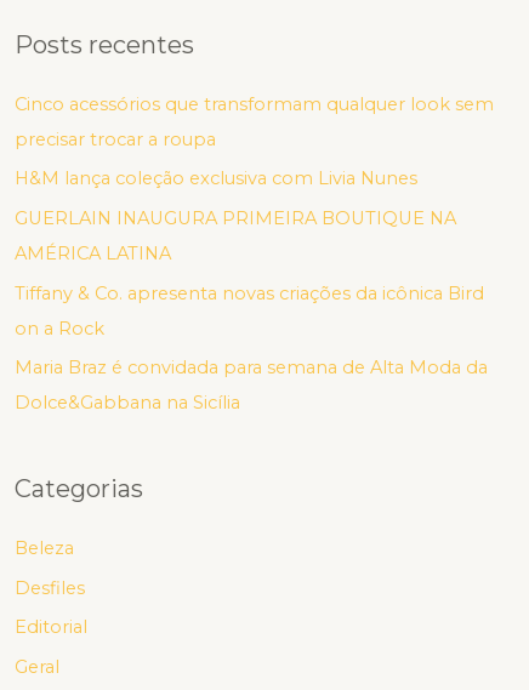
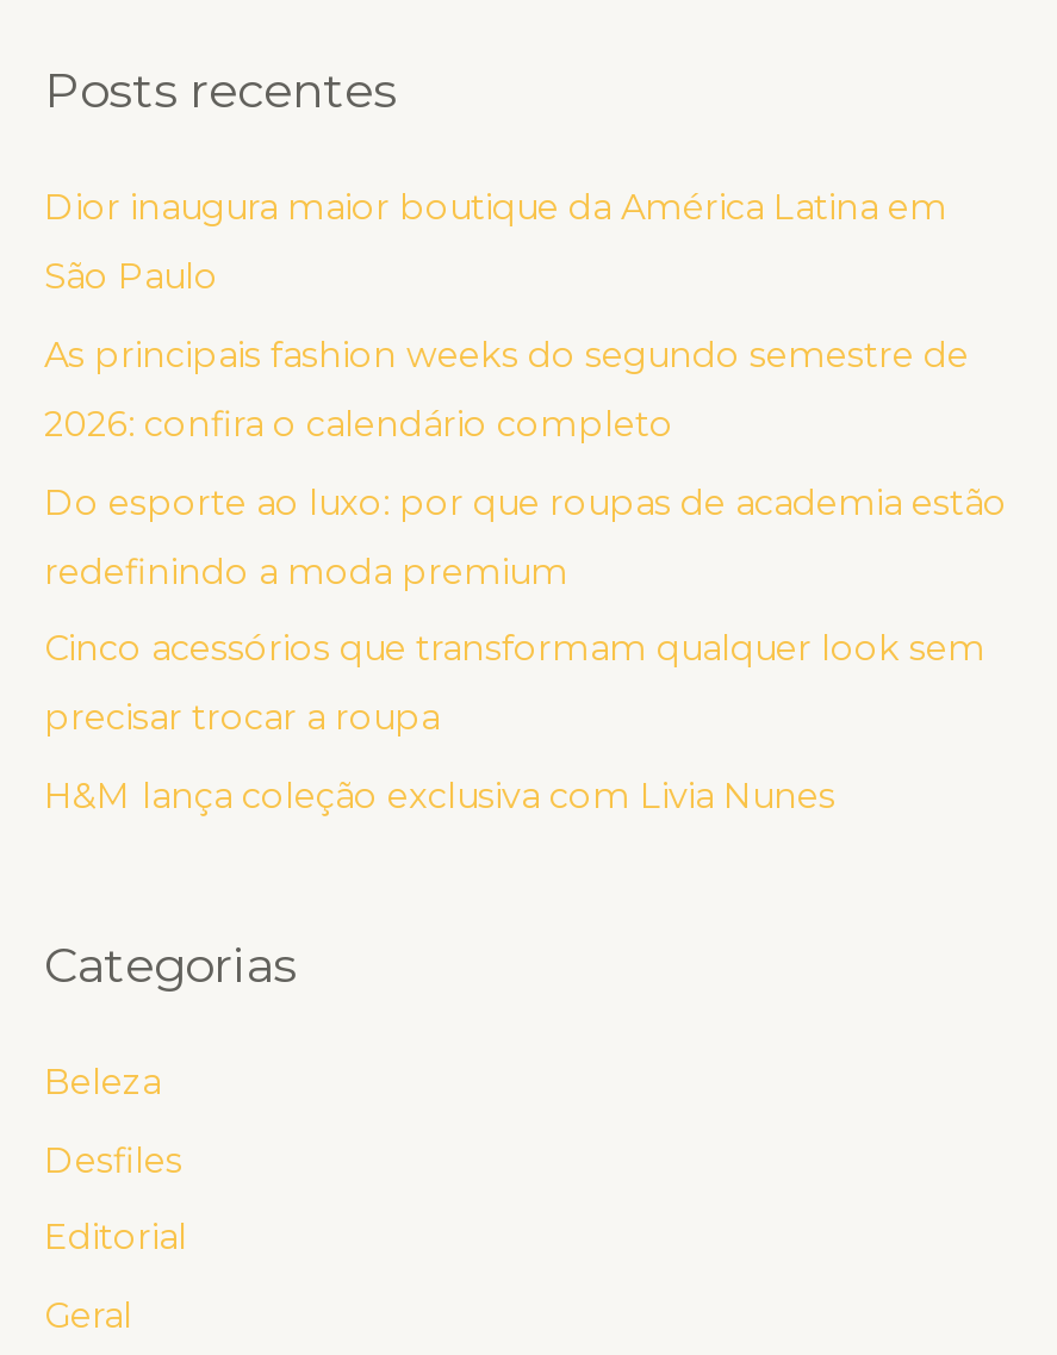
+ Dior inaugura maior boutique da América Latina em
+ São Paulo
+ As principais fashion weeks do segundo semestre de
+ 2026: confira o calendário completo
+ Do esporte ao luxo: por que roupas de academia estão
+ redefinindo a moda premium

moved down: Cinco acessórios que transformam qualquer look sem | precisar trocar a roupa | H&M lança coleção exclusiva com Livia Nunes

- GUERLAIN INAUGURA PRIMEIRA BOUTIQUE NA
- AMÉRICA LATINA
- Tiffany & Co. apresenta novas criações da icônica Bird
- on a Rock
- Maria Braz é convidada para semana de Alta Moda da
- Dolce&Gabbana na Sicília
